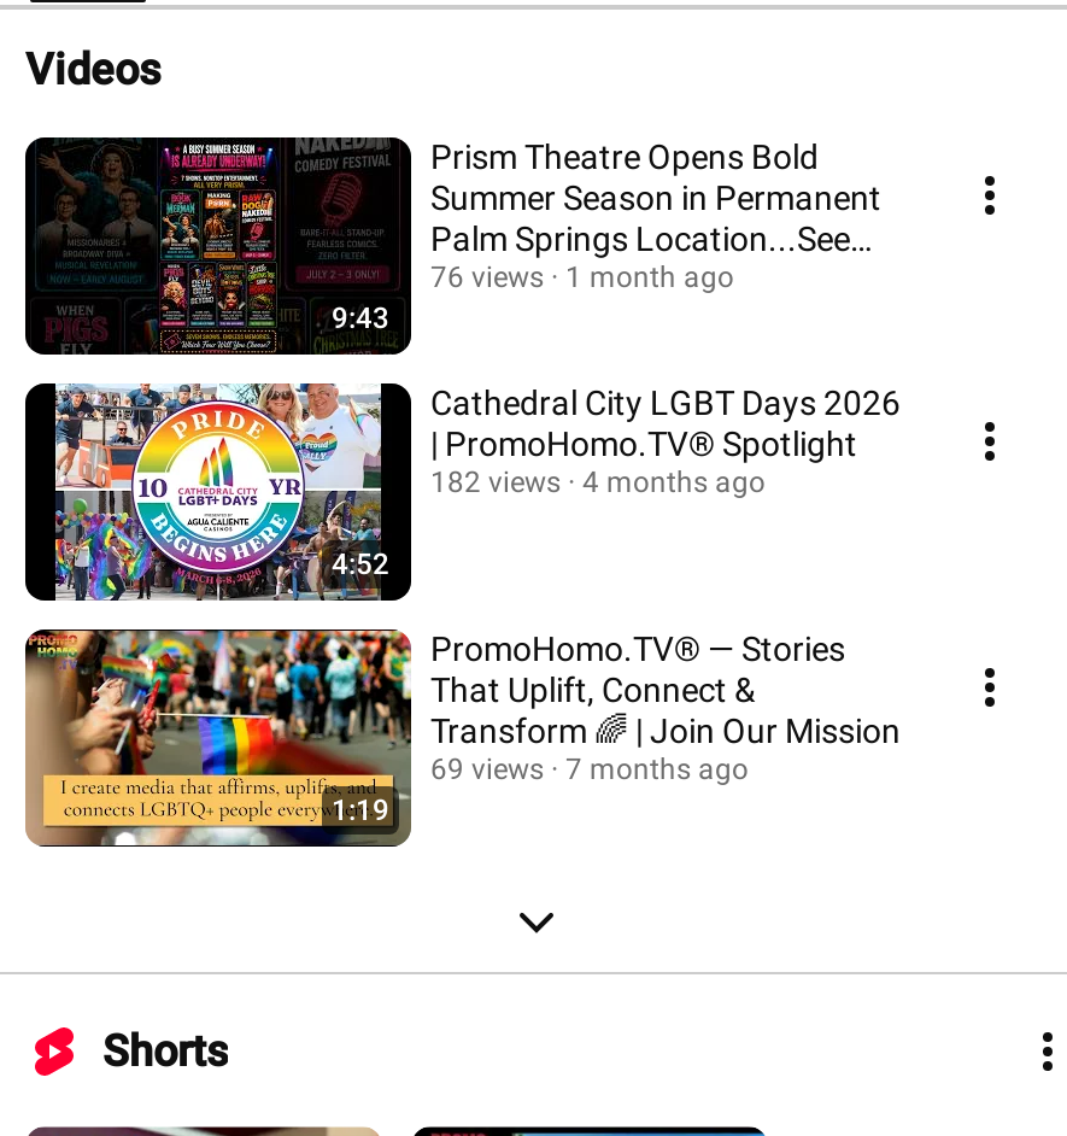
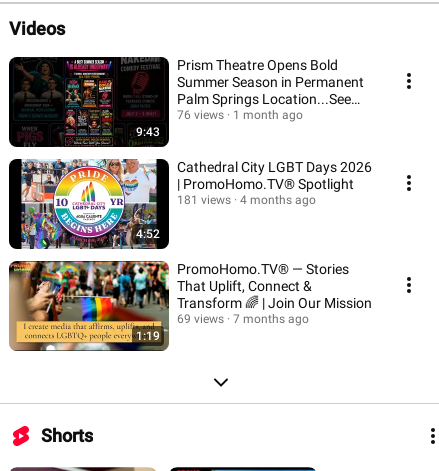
- 182 views 4 months ago
+ 181 views 4 months ago
